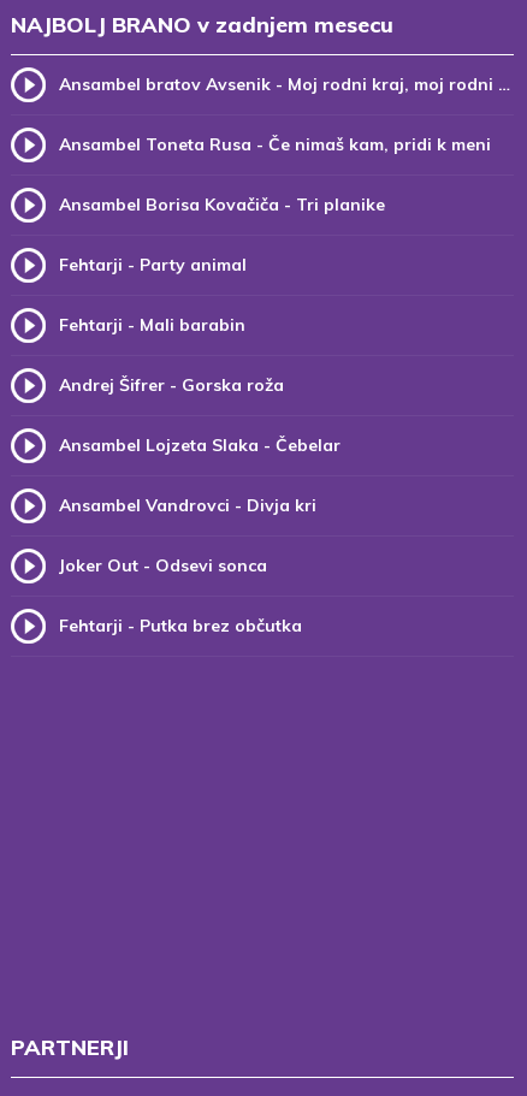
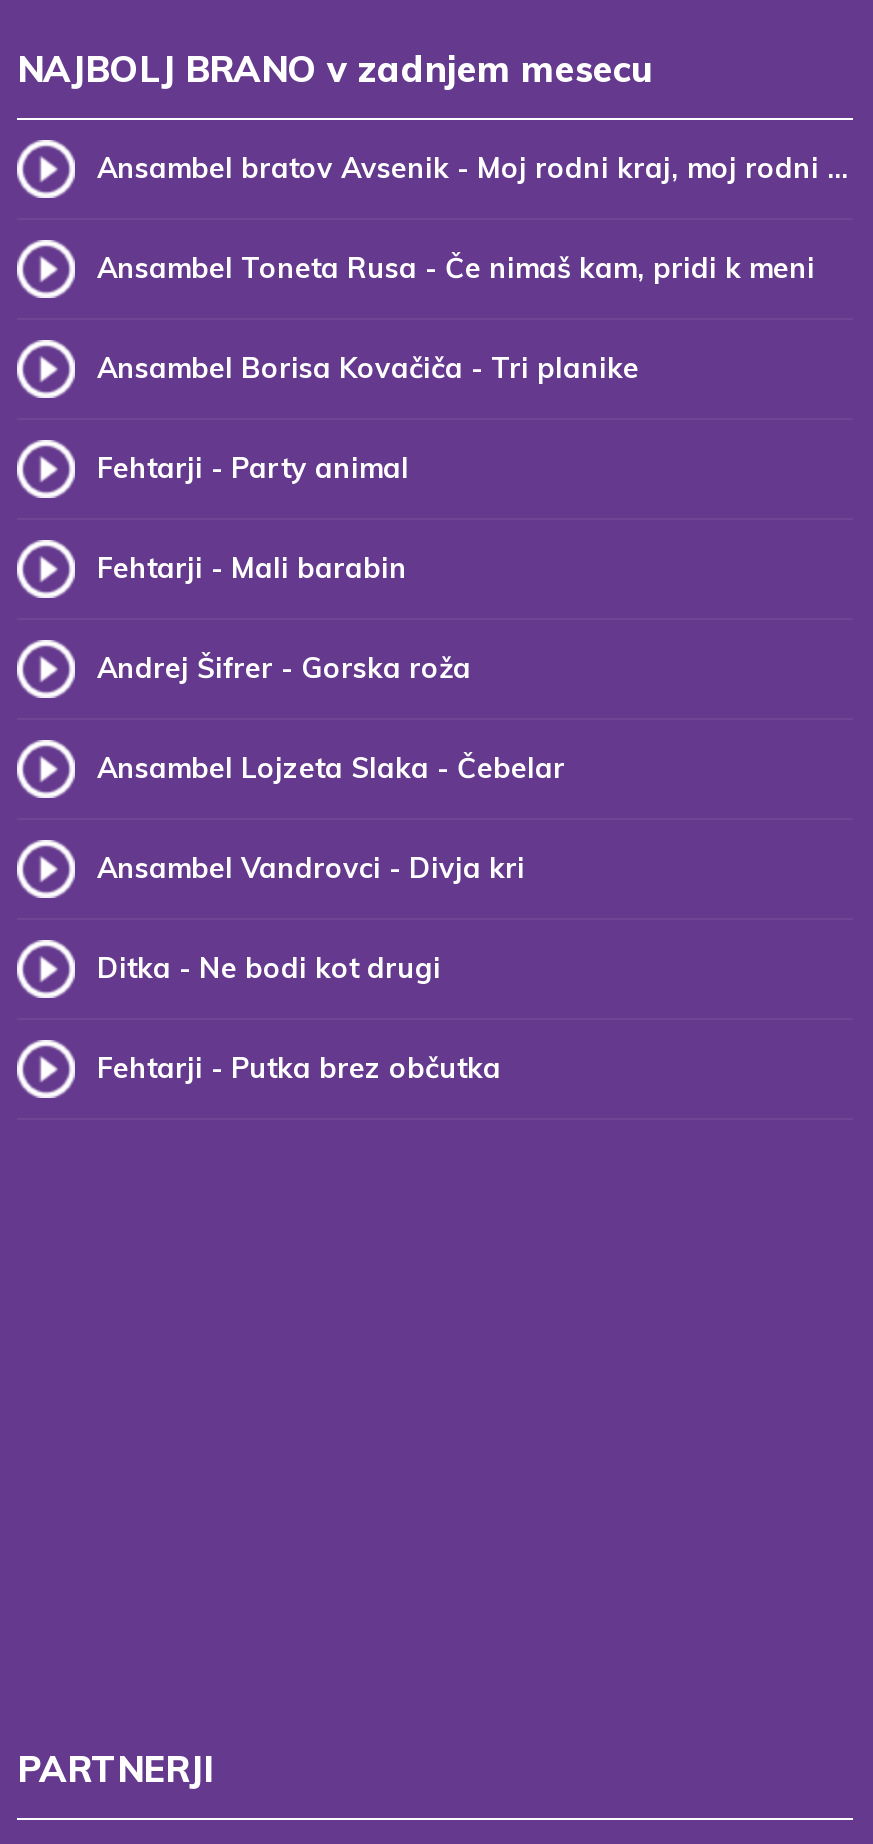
- Joker Out - Odsevi sonca
+ Ditka - Ne bodi kot drugi
